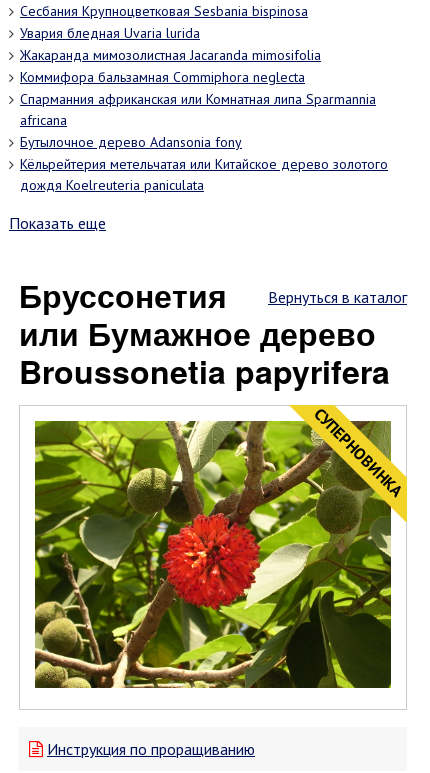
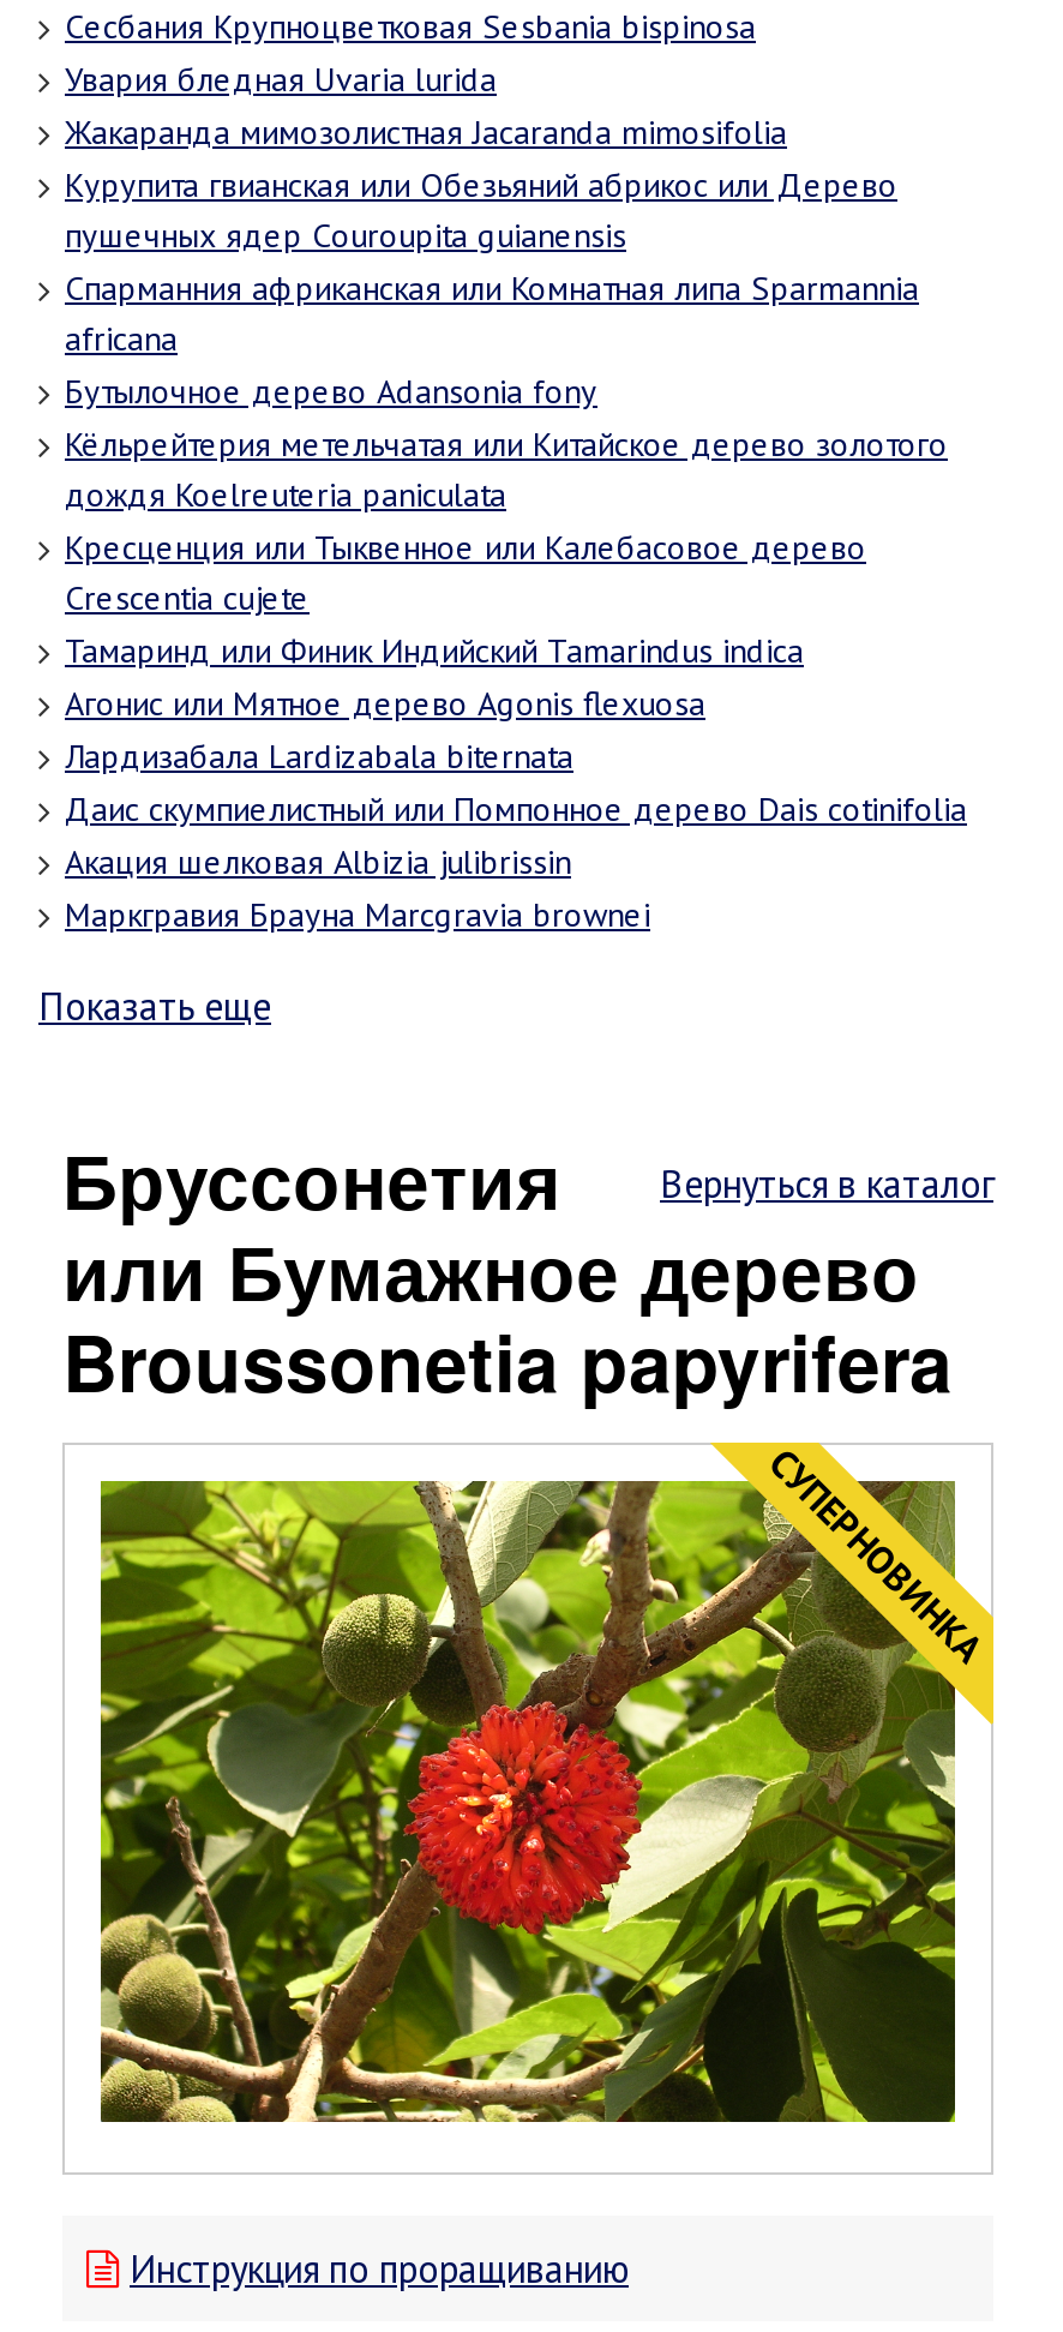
- Коммифора бальзамная Commiphora neglecta
+ Курупита гвианская или Обезьяний абрикос или Дерево
+ пушечных ядер Couroupita guianensis

+ Кресценция или Тыквенное или Калебасовое дерево
+ Crescentia cujete
+ Тамаринд или Финик Индийский Tamarindus indica
+ Агонис или Мятное дерево Agonis flexuosa
+ Лардизабала Lardizabala biternata
+ Даис скумпиелистный или Помпонное дерево Dais cotinifolia
+ Акация шелковая Albizia julibrissin
+ Маркгравия Брауна Marcgravia brownei
